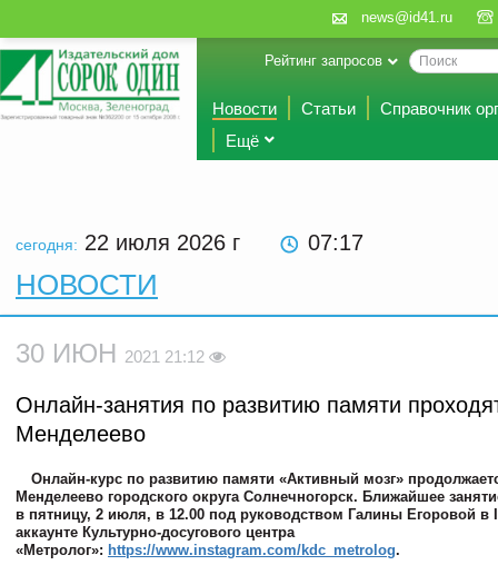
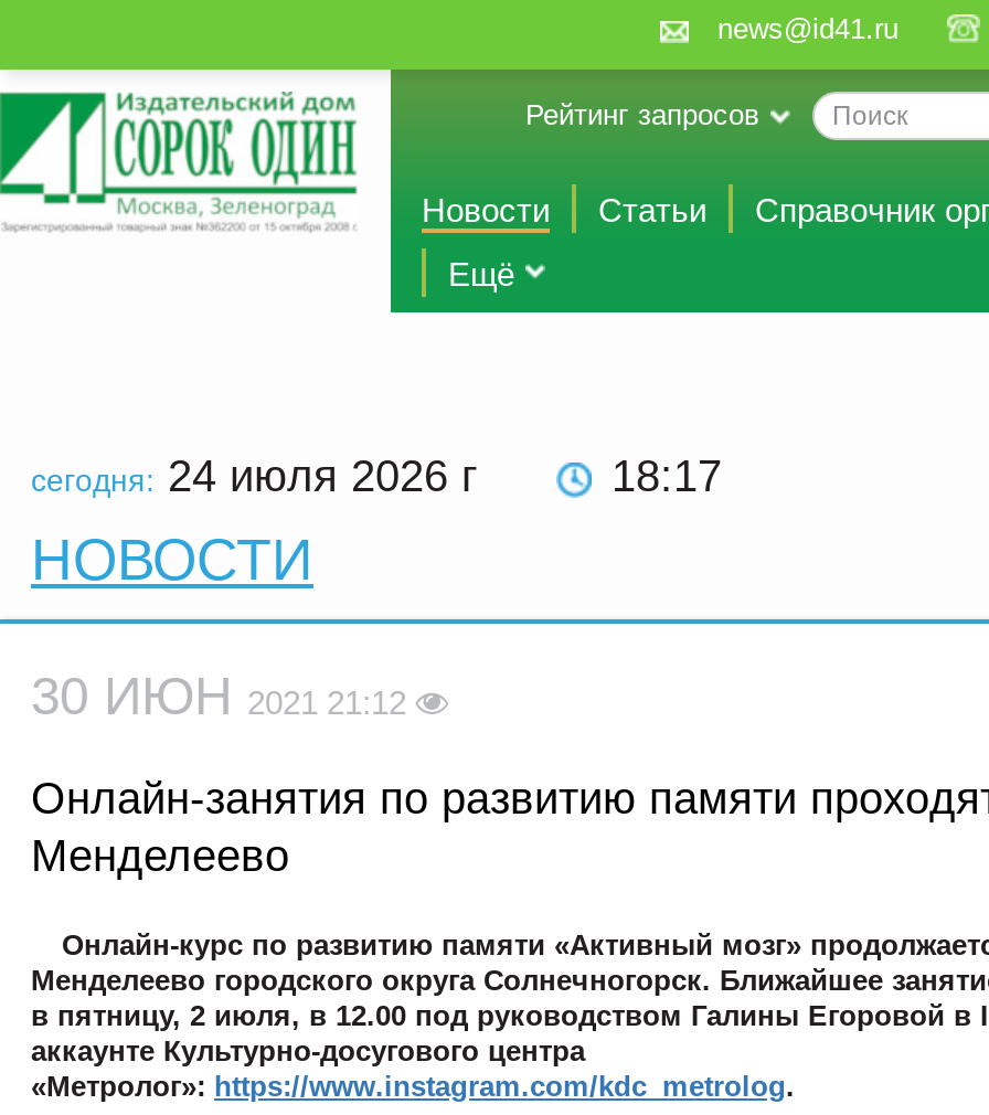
- сегодня: 22 июля 2026 г
- 07:17
+ сегодня: 24 июля 2026 г
+ 18 17
